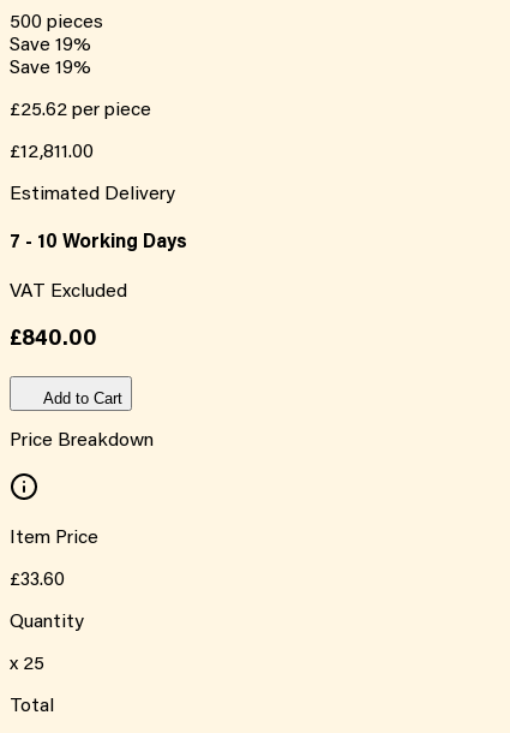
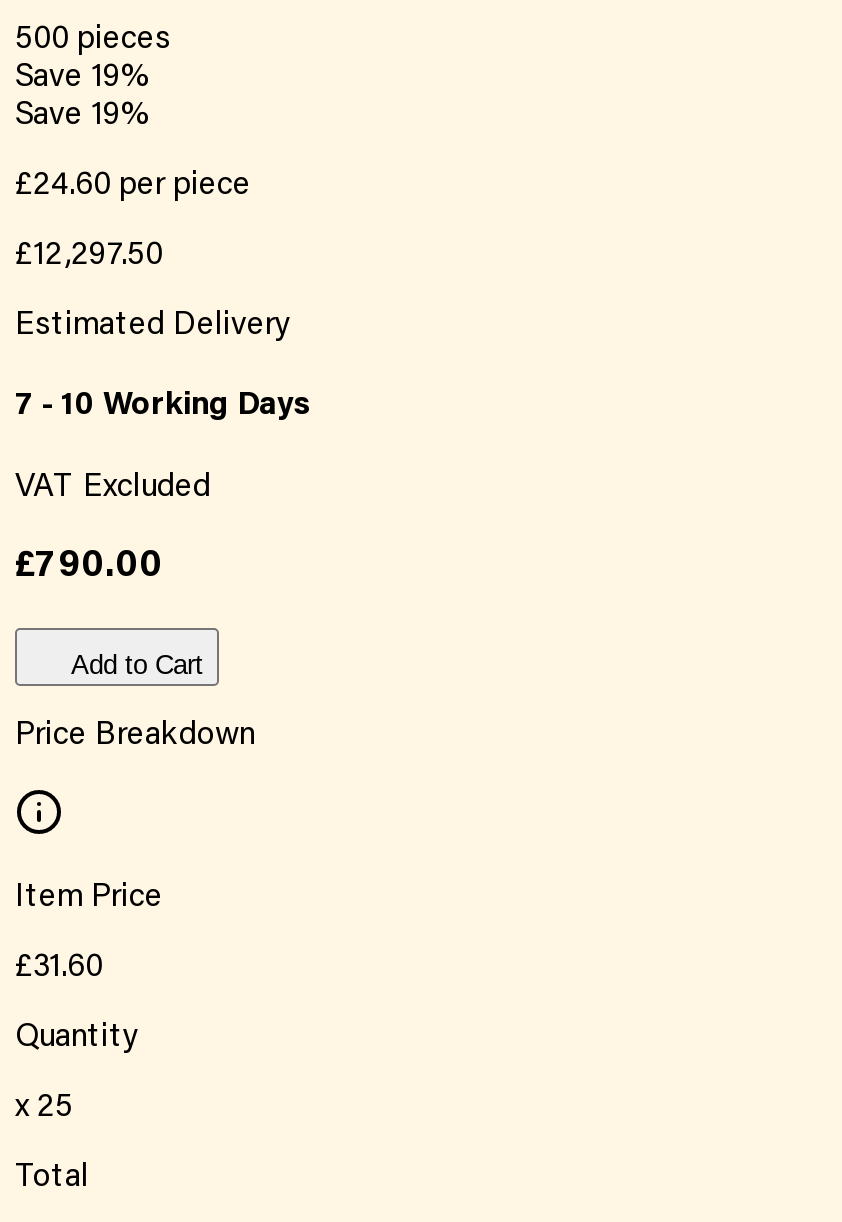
- £25.62 per piece
+ £24.60 per piece

- £12,811.00
+ £12,297.50

- £840.00
+ £790.00

- £33.60
+ £31.60
